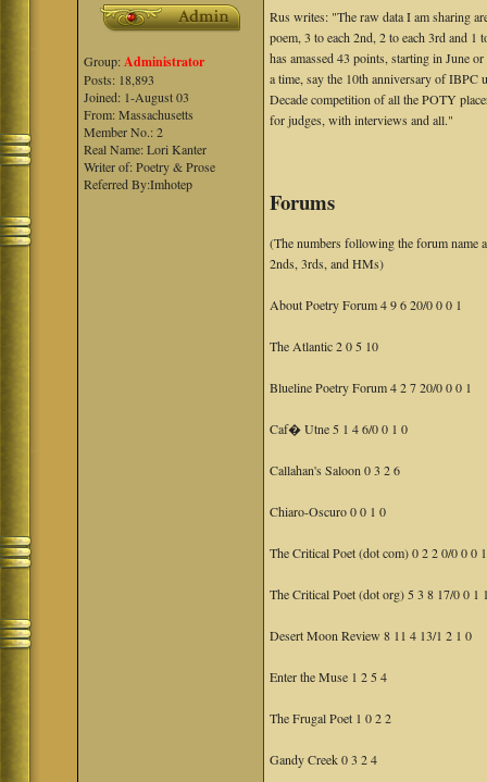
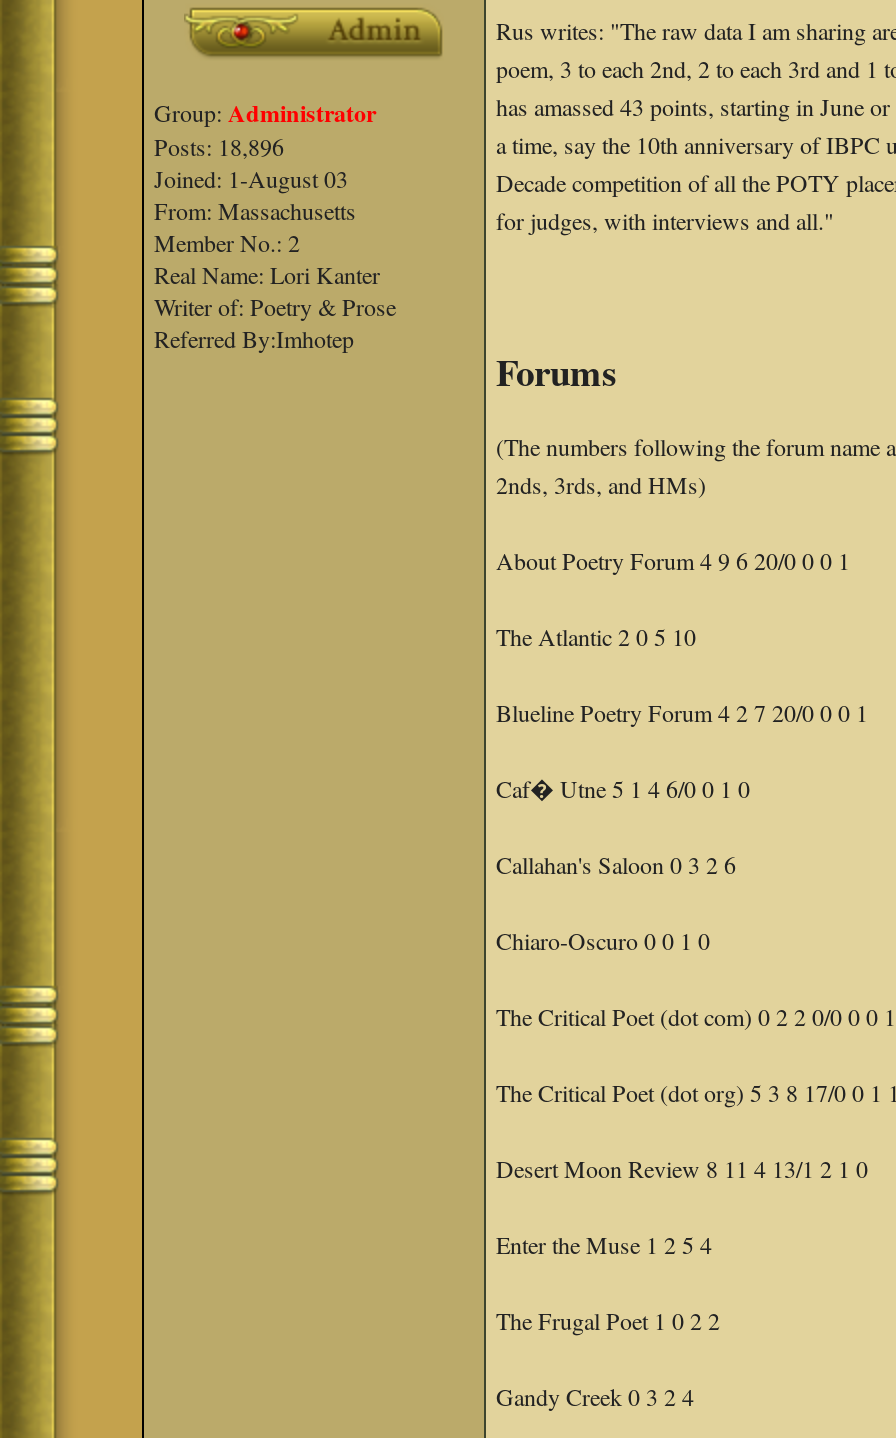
- Posts: 18,893
+ Posts: 18,896
